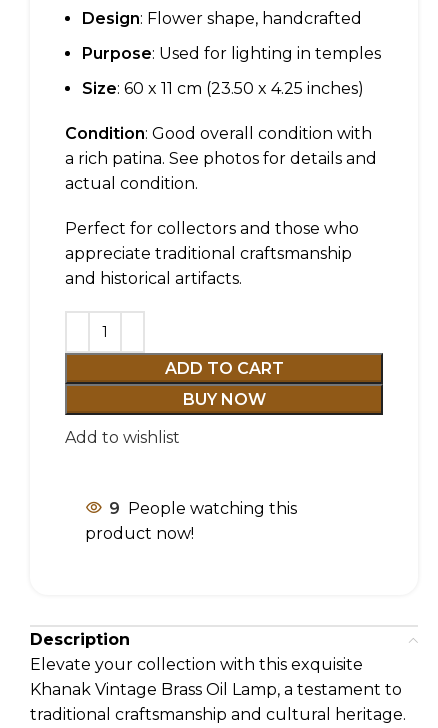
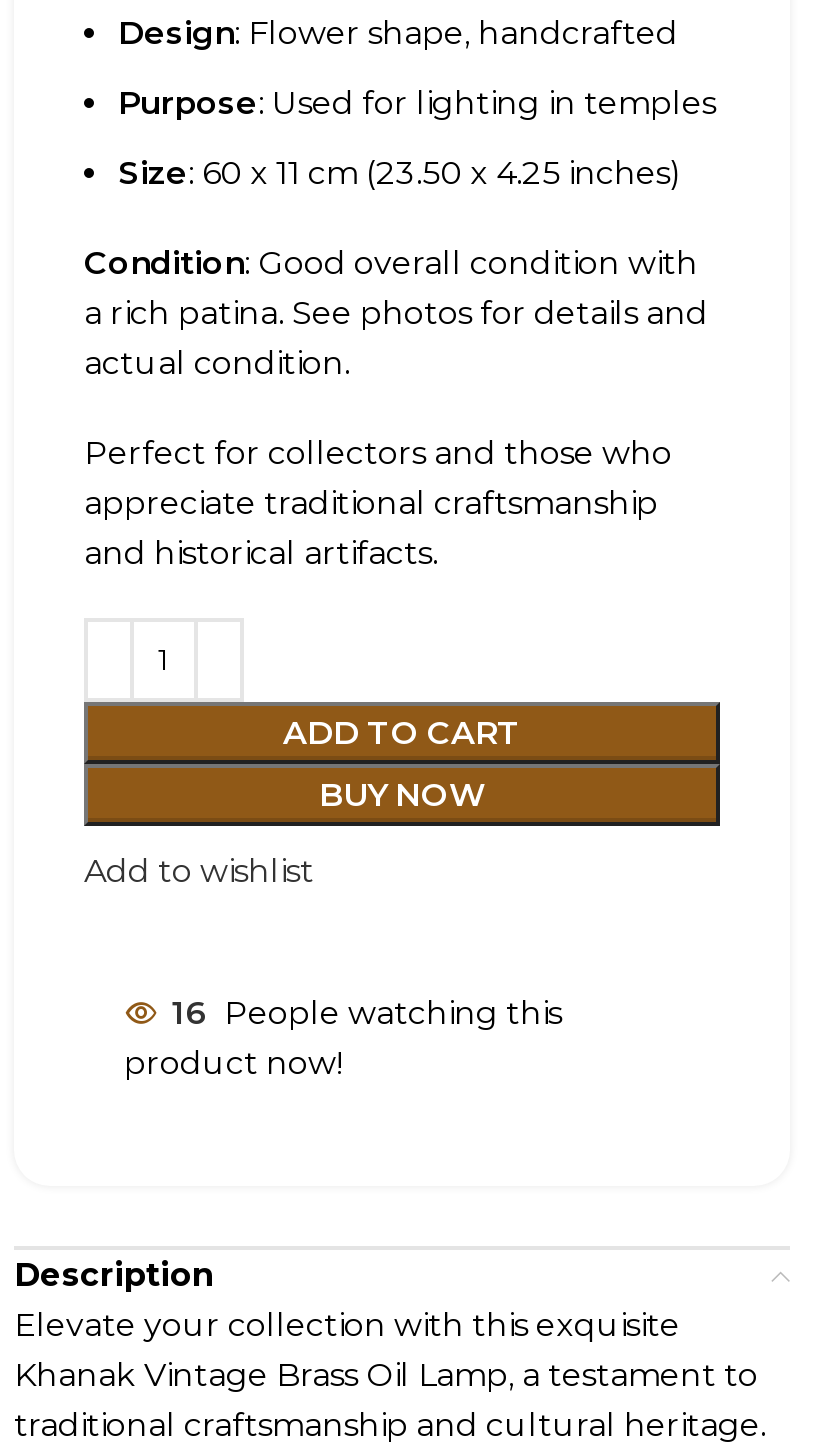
- 9 People watching this
+ 16 People watching this
